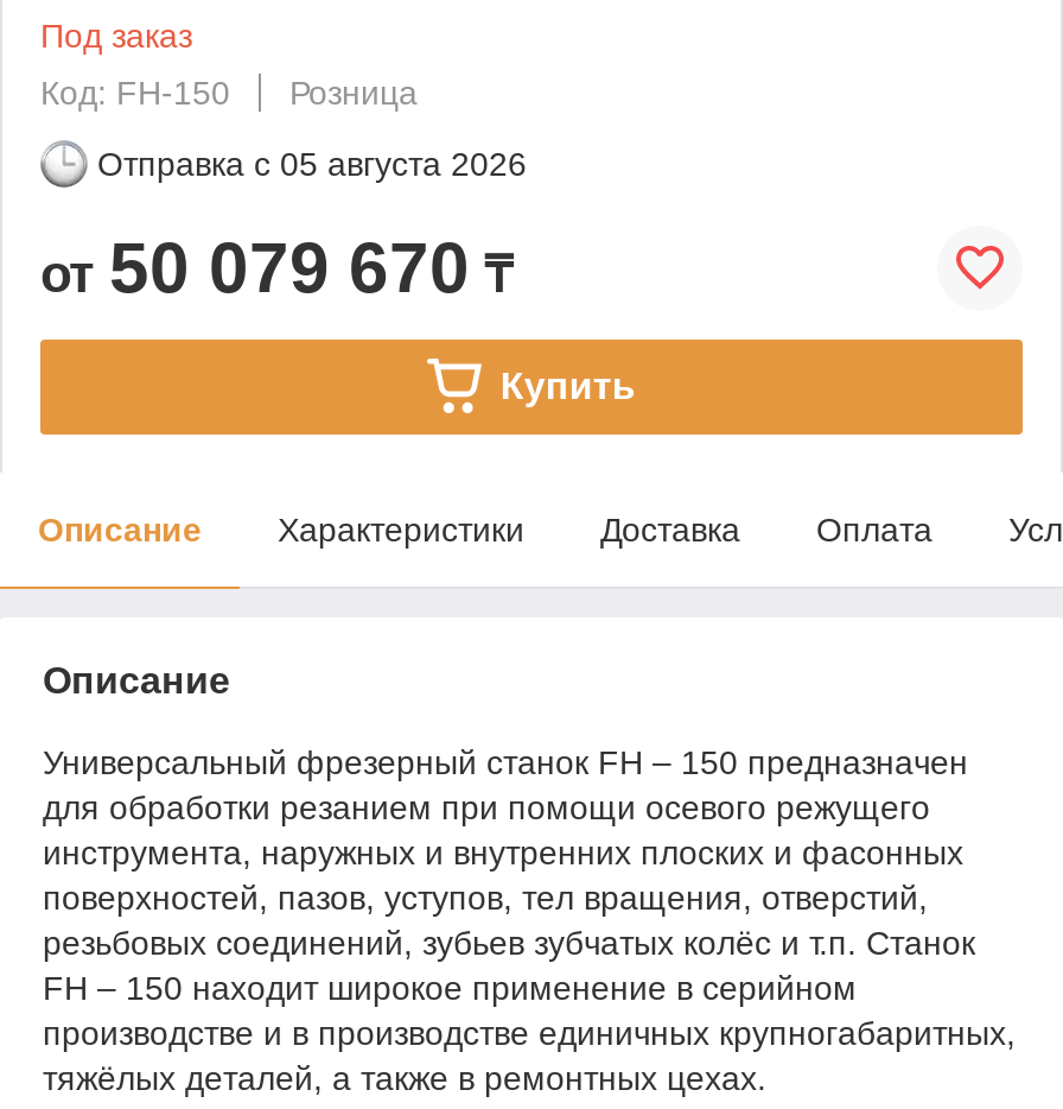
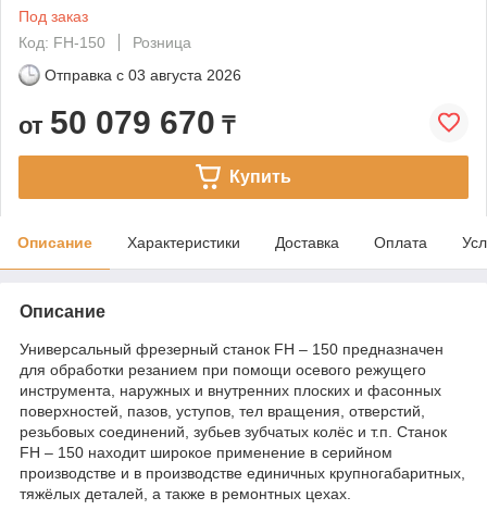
- Отправка с 05 августа 2026
+ Отправка с 03 августа 2026
